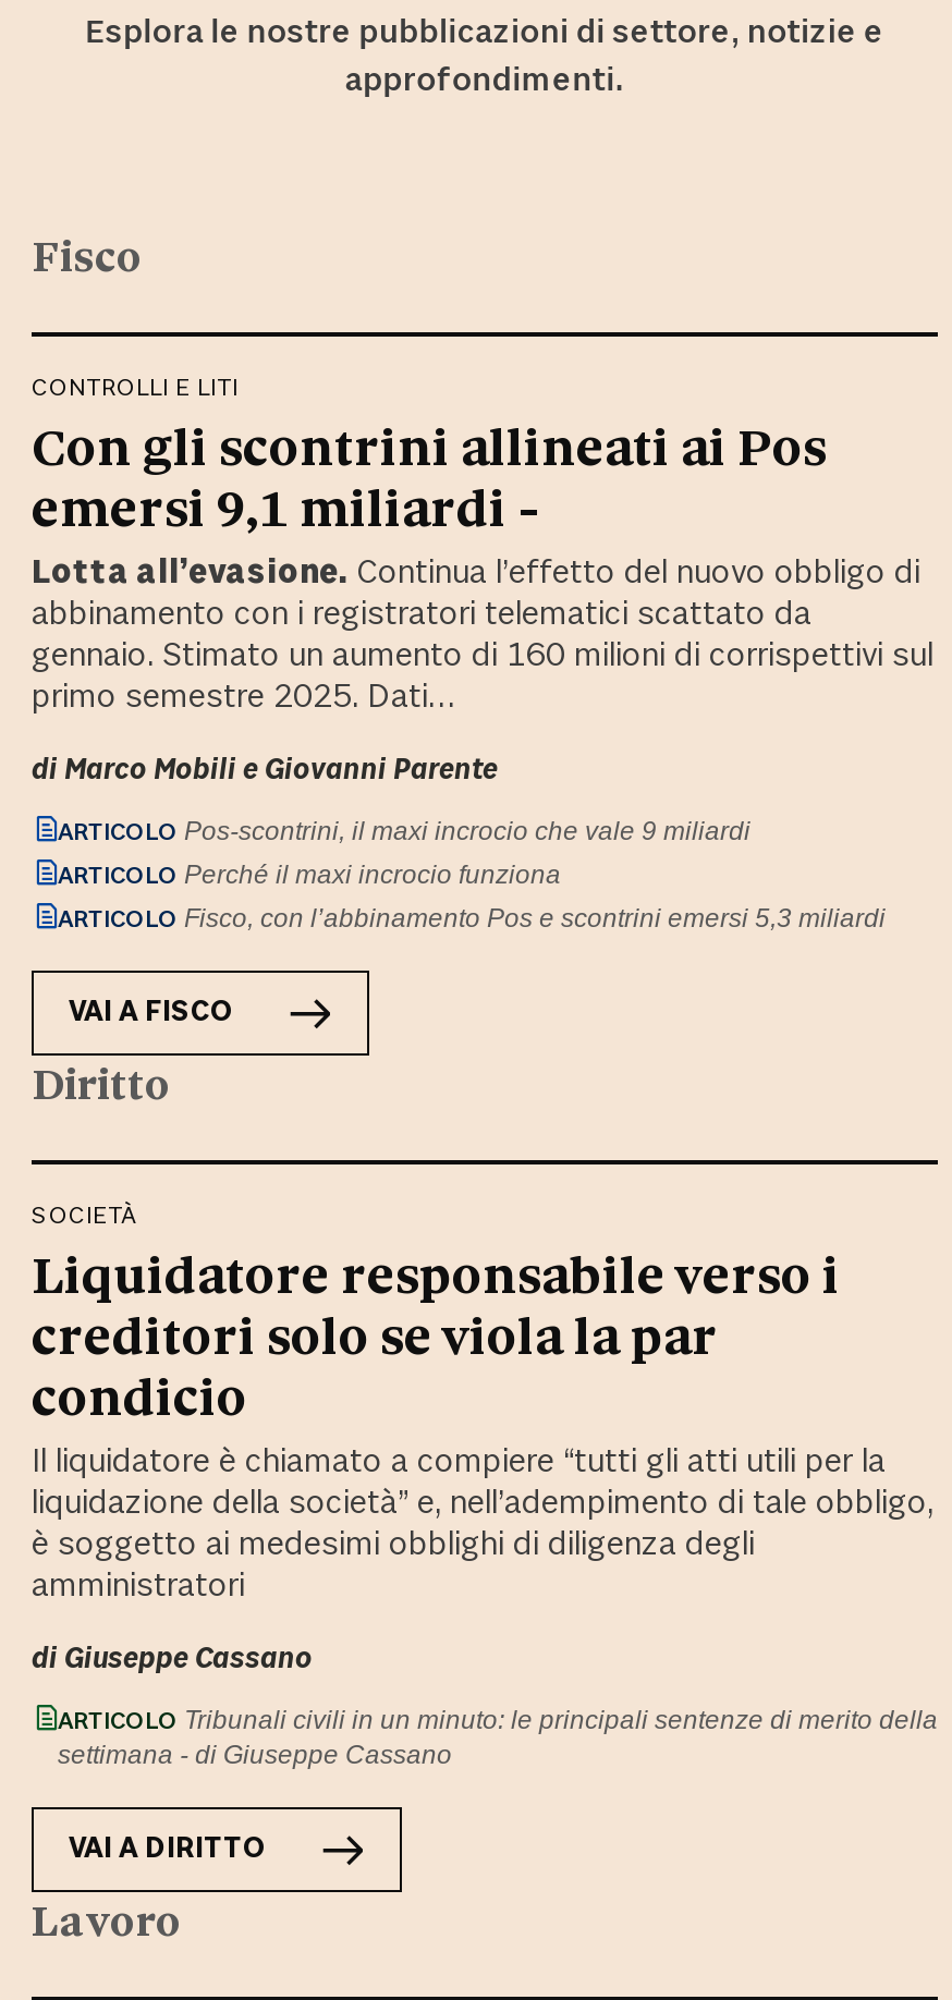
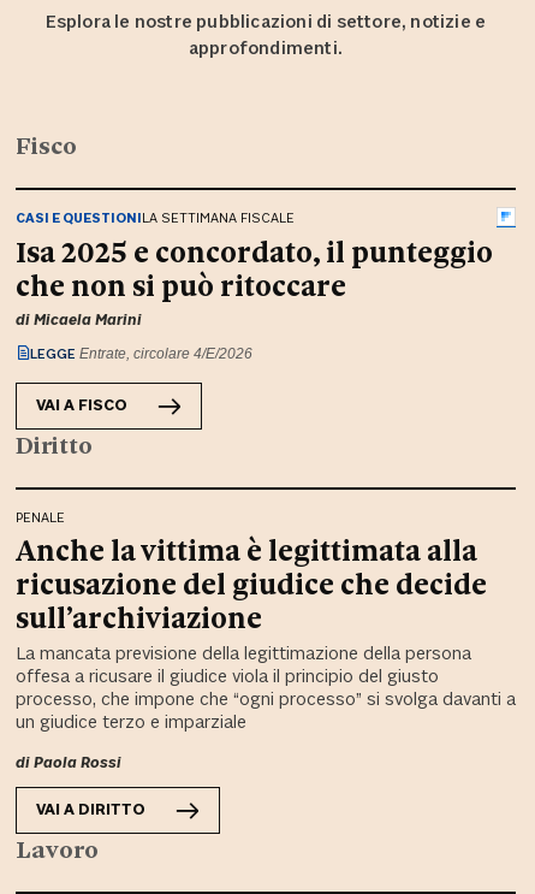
- CONTROLLI E LITI
- Con gli scontrini allineati ai Pos
- emersi 9,1 miliardi -
- Lotta all’evasione. Continua l’effetto del nuovo obbligo di
- abbinamento con i registratori telematici scattato da
- gennaio. Stimato un aumento di 160 milioni di corrispettivi sul
- primo semestre 2025. Dati…
- di Marco Mobili e Giovanni Parente
- ARTICOLO Pos-scontrini, il maxi incrocio che vale 9 miliardi
- ARTICOLO Perché il maxi incrocio funziona
- ARTICOLO Fisco, con l’abbinamento Pos e scontrini emersi 5,3 miliardi
+ CASI E QUESTIONILA SETTIMANA FISCALE
+ Isa 2025 e concordato, il punteggio
+ che non si può ritoccare
+ di Micaela Marini
+ LEGGE Entrate, circolare 4/E/2026

- SOCIETÀ
- Liquidatore responsabile verso i
- creditori solo se viola la par
- condicio
- Il liquidatore è chiamato a compiere “tutti gli atti utili per la
- liquidazione della società” e, nell’adempimento di tale obbligo,
- è soggetto ai medesimi obblighi di diligenza degli
- amministratori
- di Giuseppe Cassano
- ARTICOLO Tribunali civili in un minuto: le principali sentenze di merito della
- settimana - di Giuseppe Cassano
+ PENALE
+ Anche la vittima è legittimata alla
+ ricusazione del giudice che decide
+ sull’archiviazione
+ La mancata previsione della legittimazione della persona
+ offesa a ricusare il giudice viola il principio del giusto
+ processo, che impone che “ogni processo” si svolga davanti a
+ un giudice terzo e imparziale
+ di Paola Rossi
